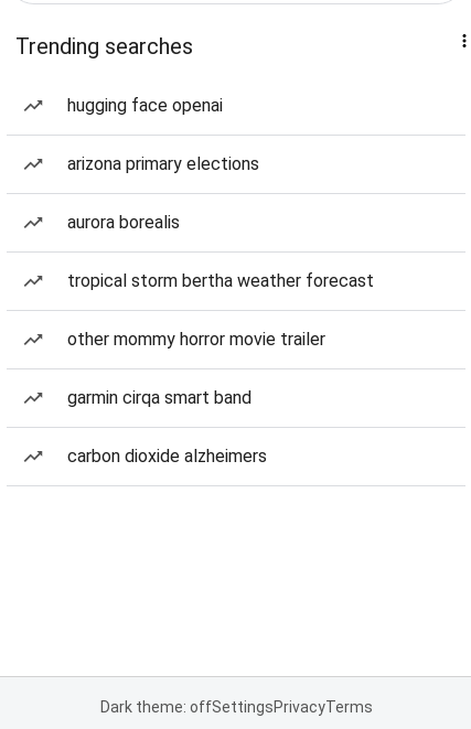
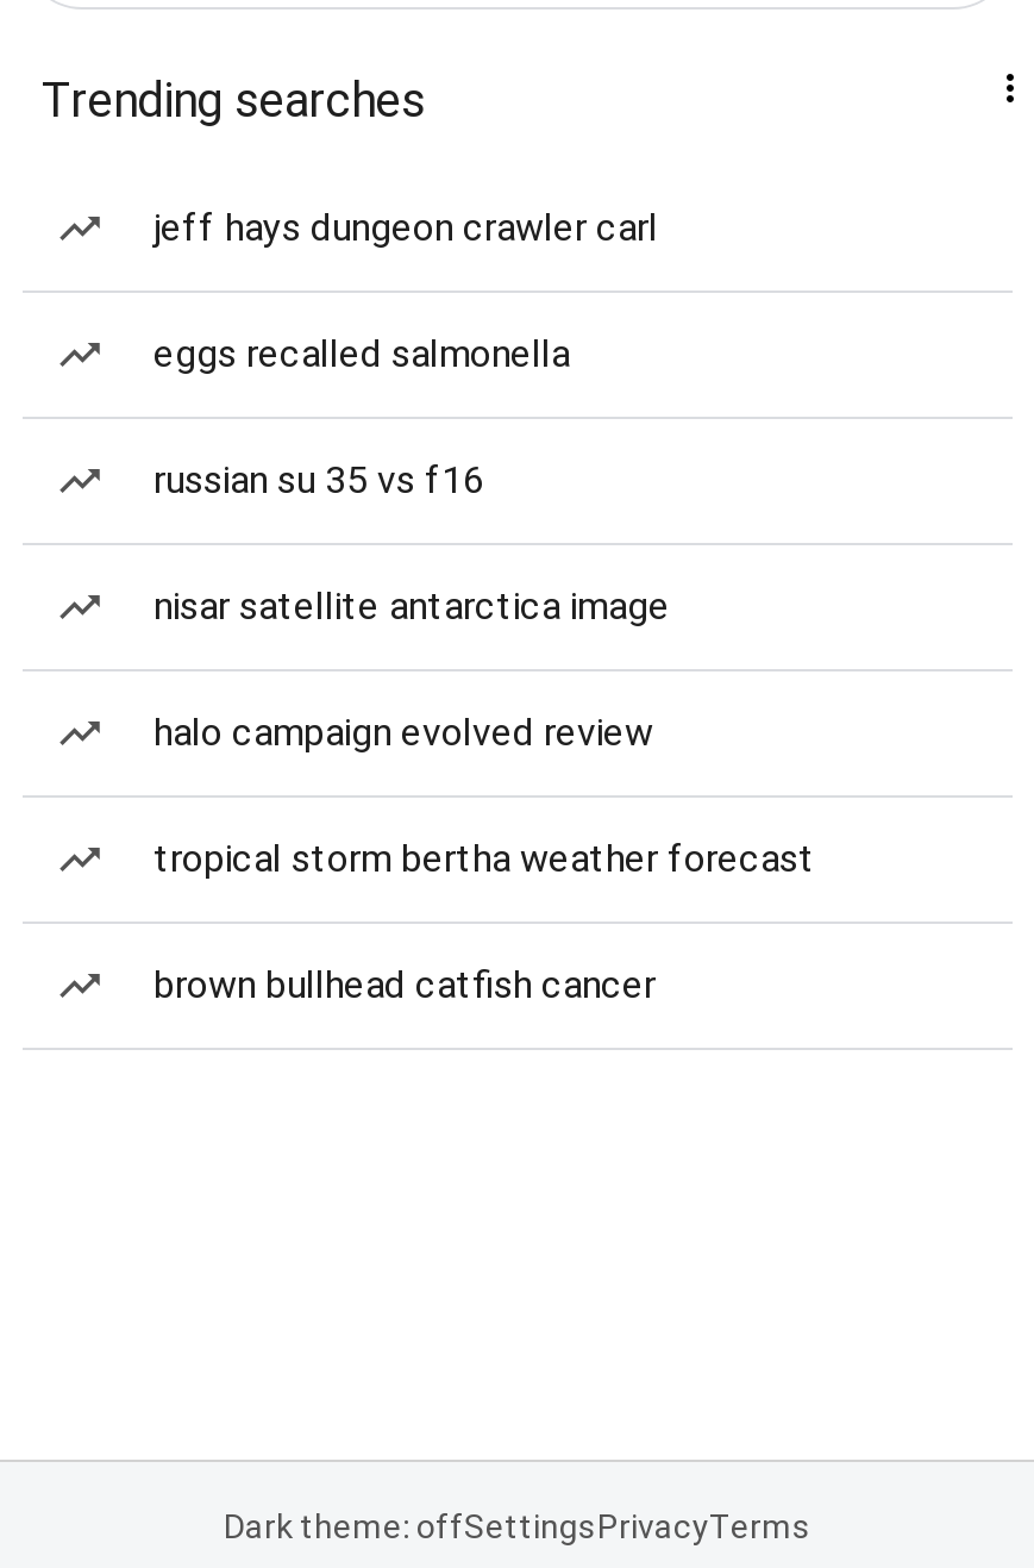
- hugging face openai
- arizona primary elections
- aurora borealis
+ jeff hays dungeon crawler carl
+ eggs recalled salmonella
+ russian su 35 vs f16
+ nisar satellite antarctica image
+ halo campaign evolved review

moved down: tropical storm bertha weather forecast

- other mommy horror movie trailer
- garmin cirqa smart band
- carbon dioxide alzheimers
+ brown bullhead catfish cancer
